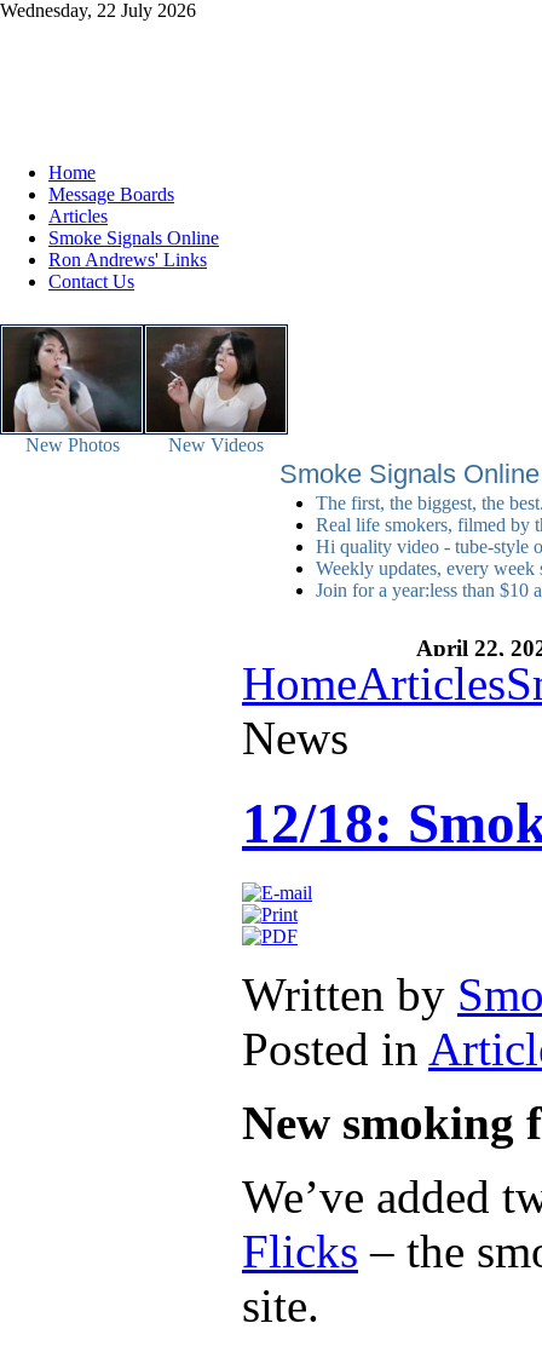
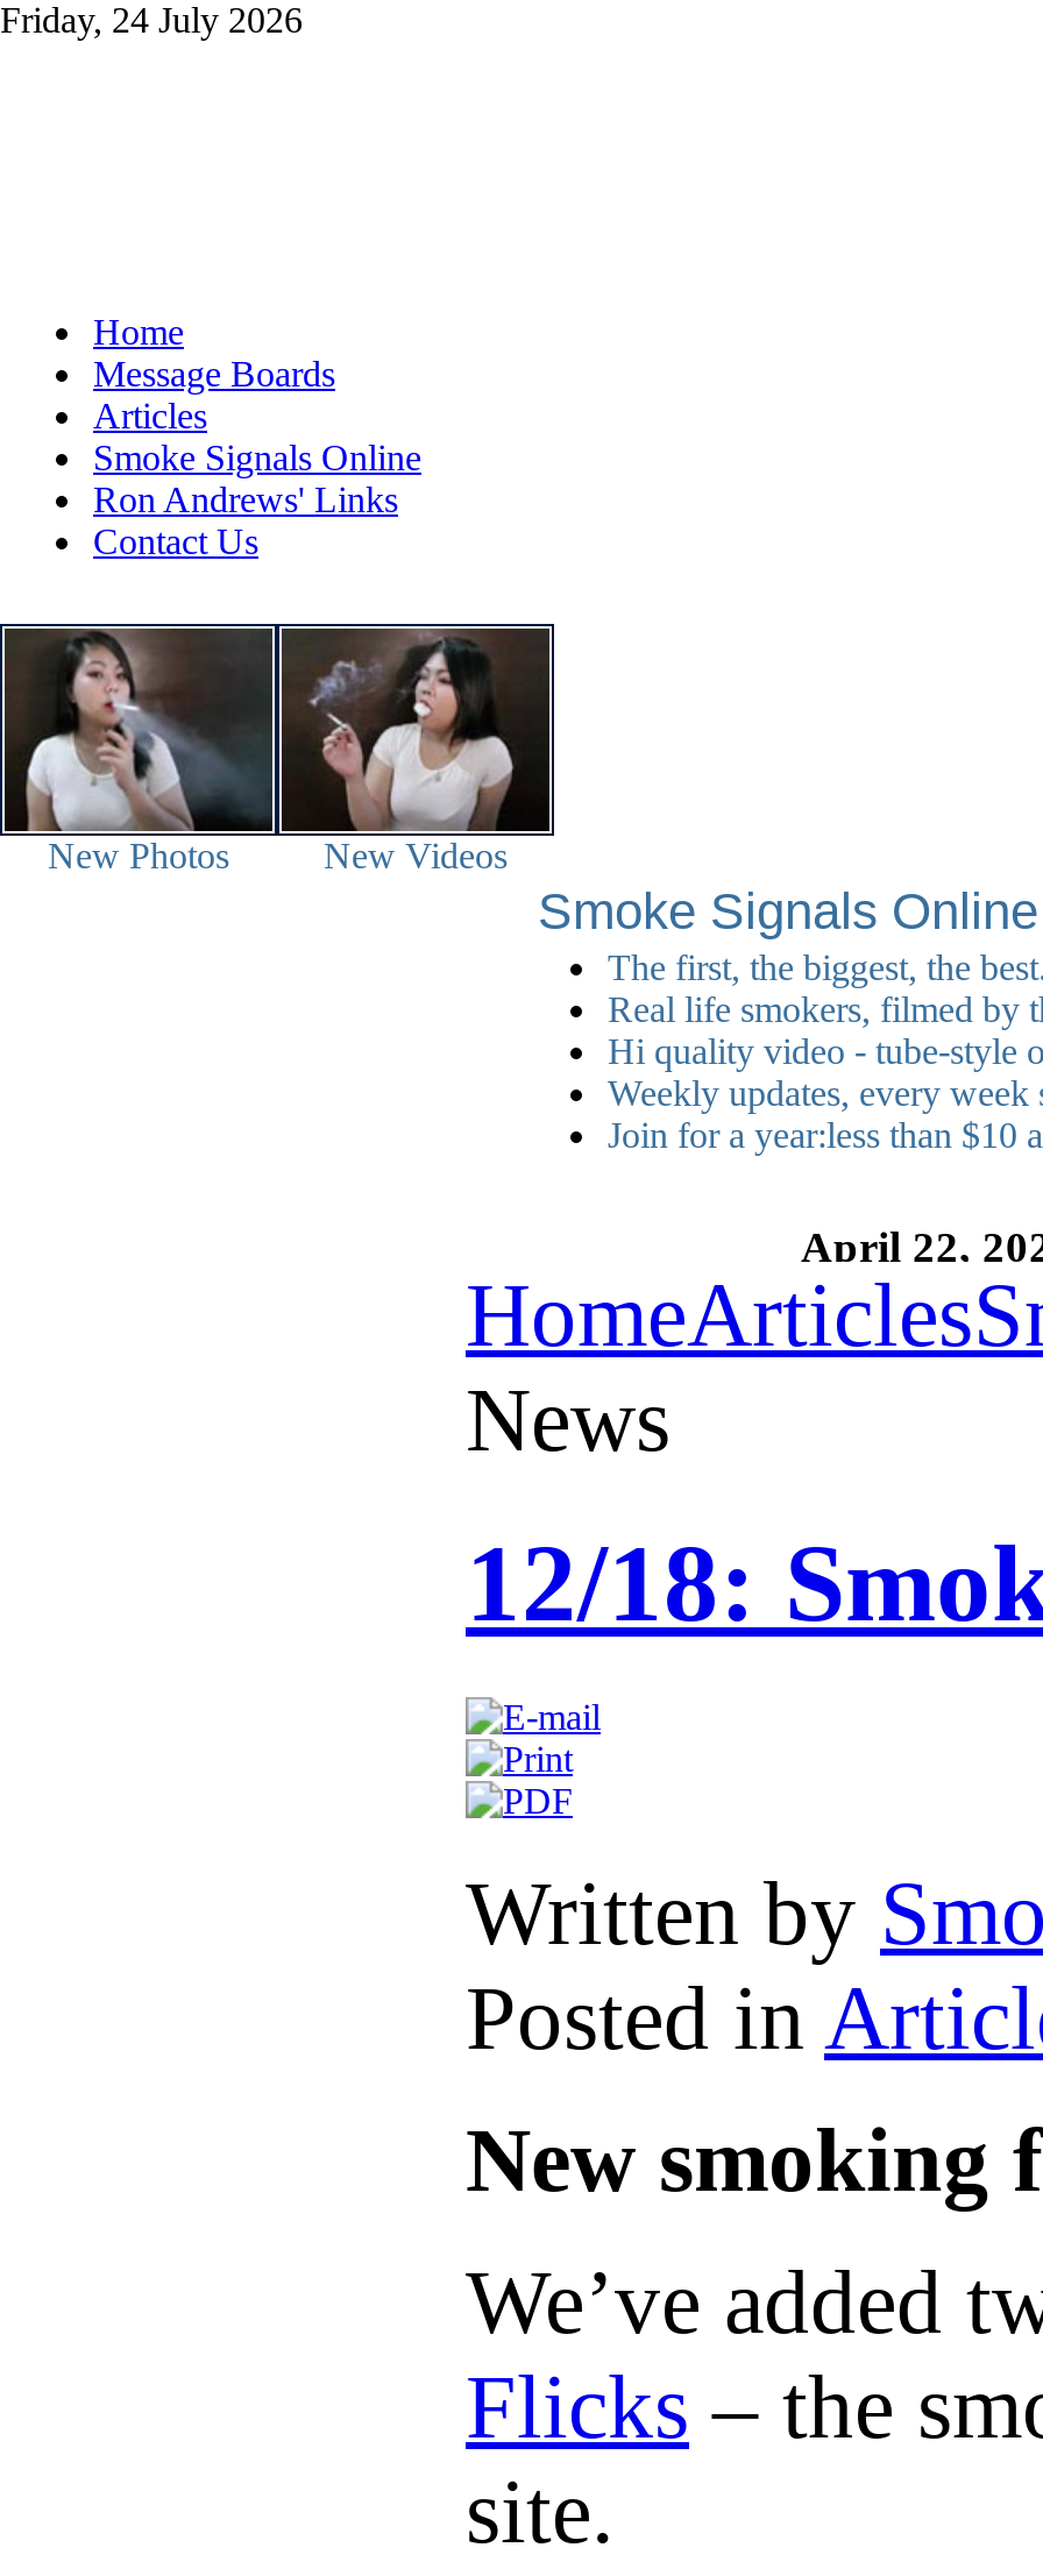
- Wednesday, 22 July 2026
+ Friday, 24 July 2026
